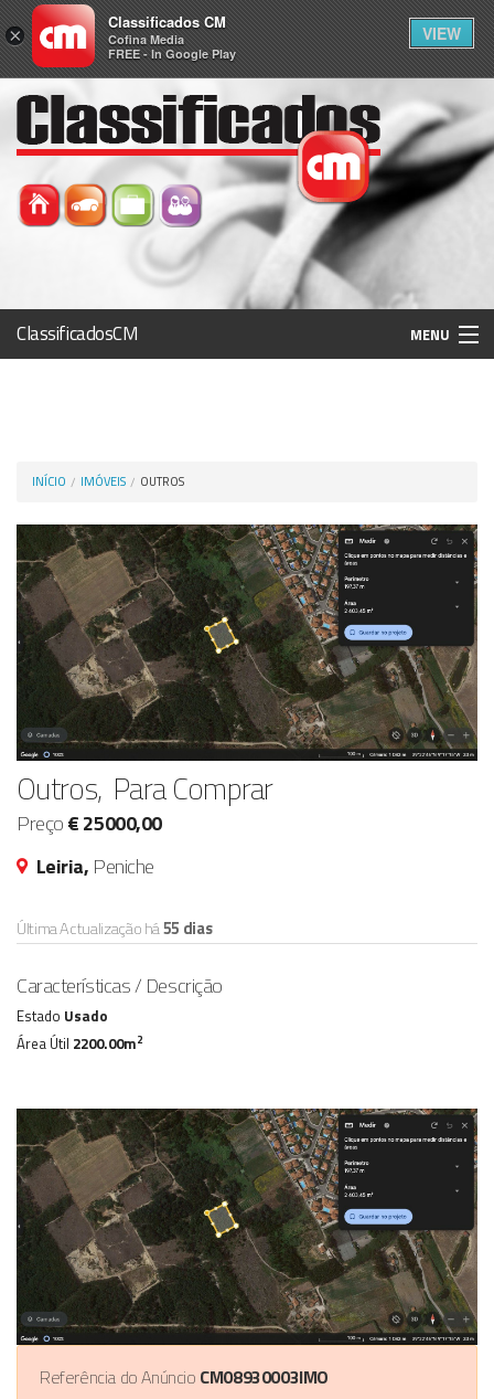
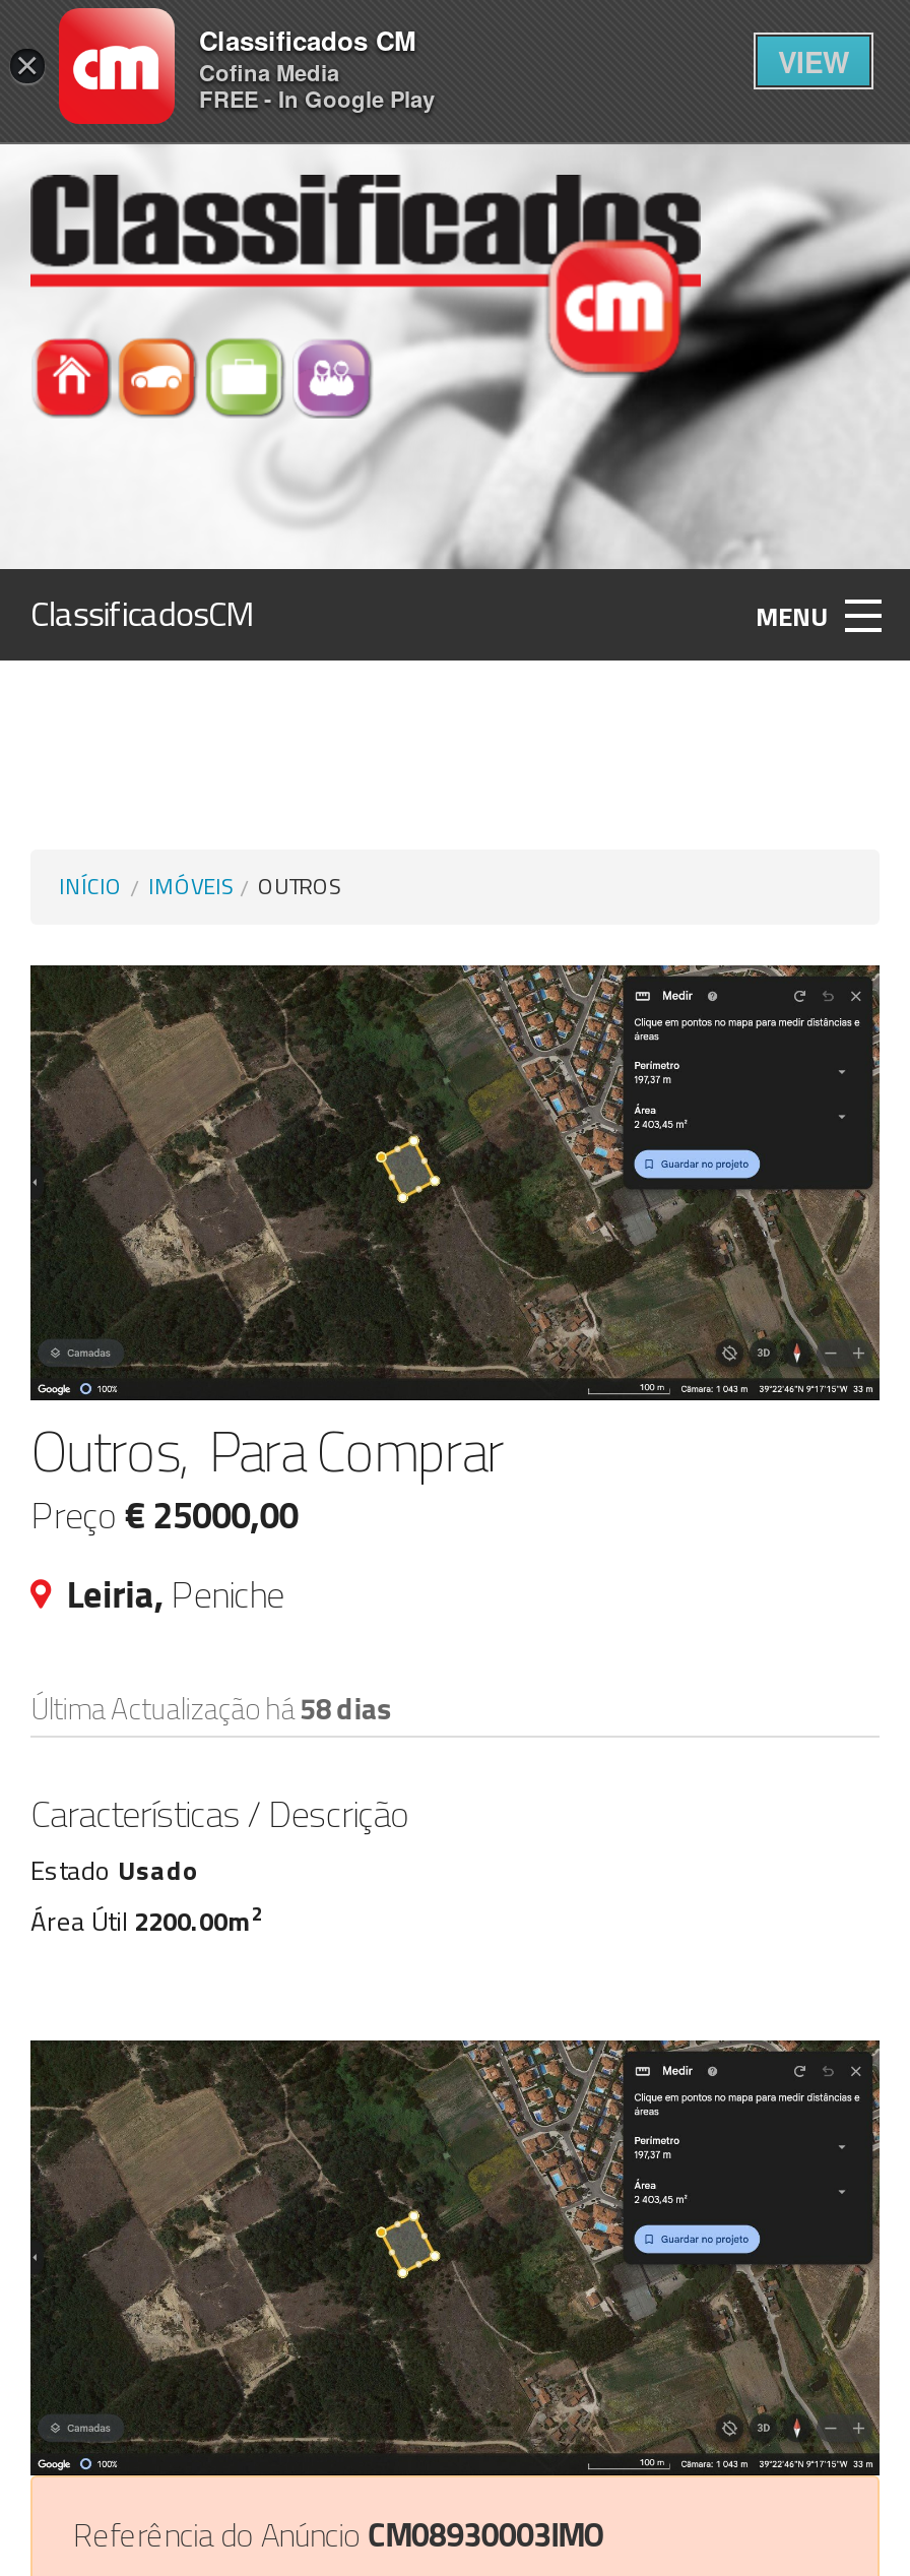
- Última Actualização há55 dias
+ Última Actualização há58 dias
